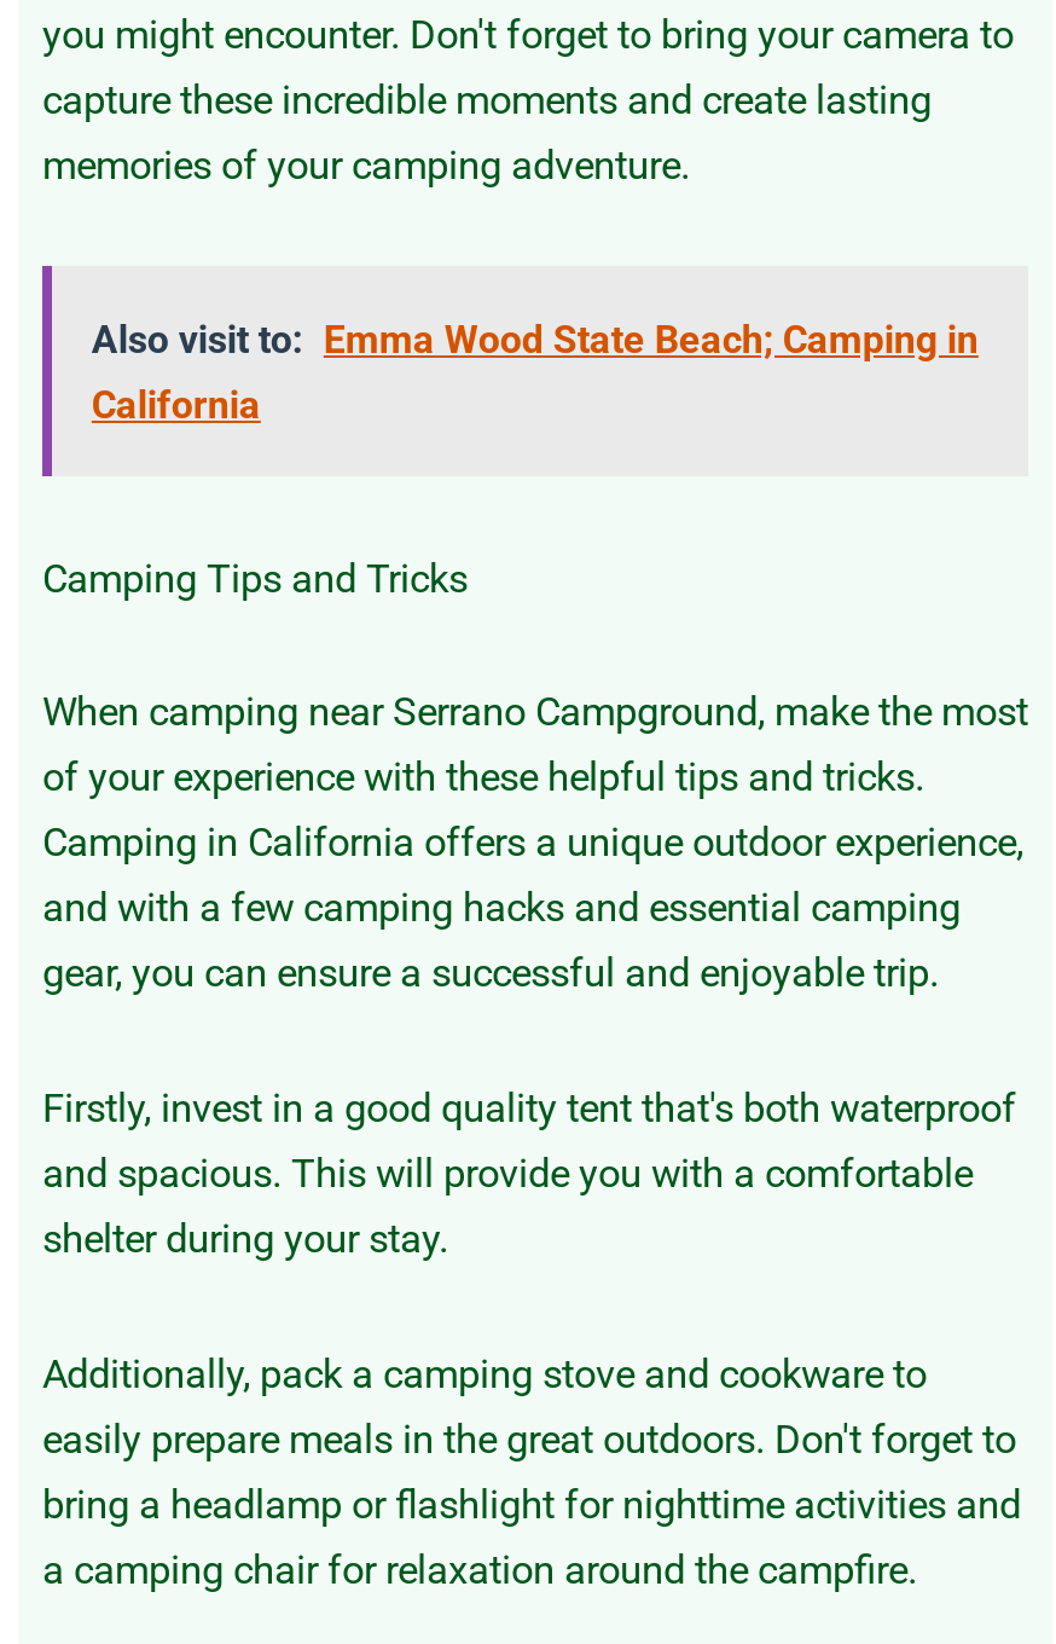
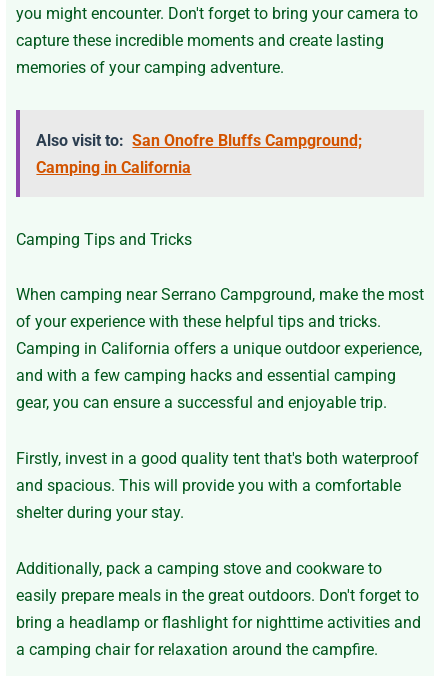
- Also visit to: Emma Wood State Beach; Camping in
- California
+ Also visit to: San Onofre Bluffs Campground;
+ Camping in California
